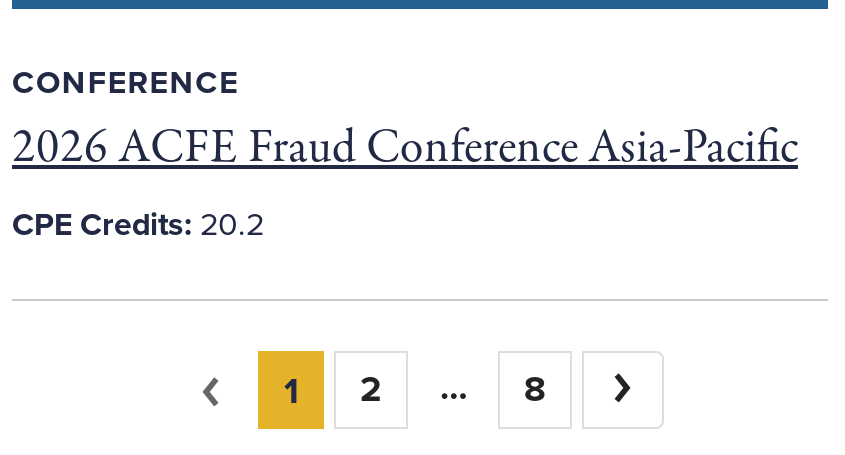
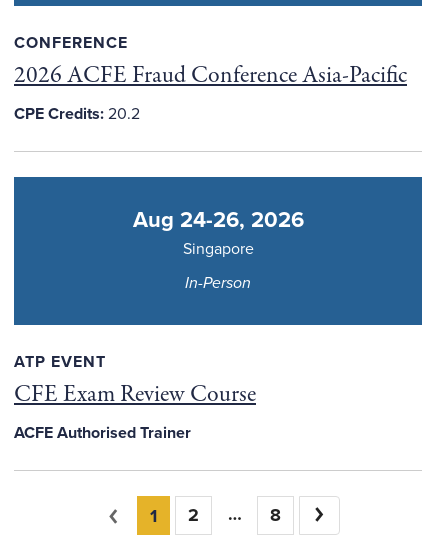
+ ATP EVENT
+ CFE Exam Review Course
+ ACFE Authorised Trainer

+ Aug 24-26, 2026
+ Singapore
+ In-Person
